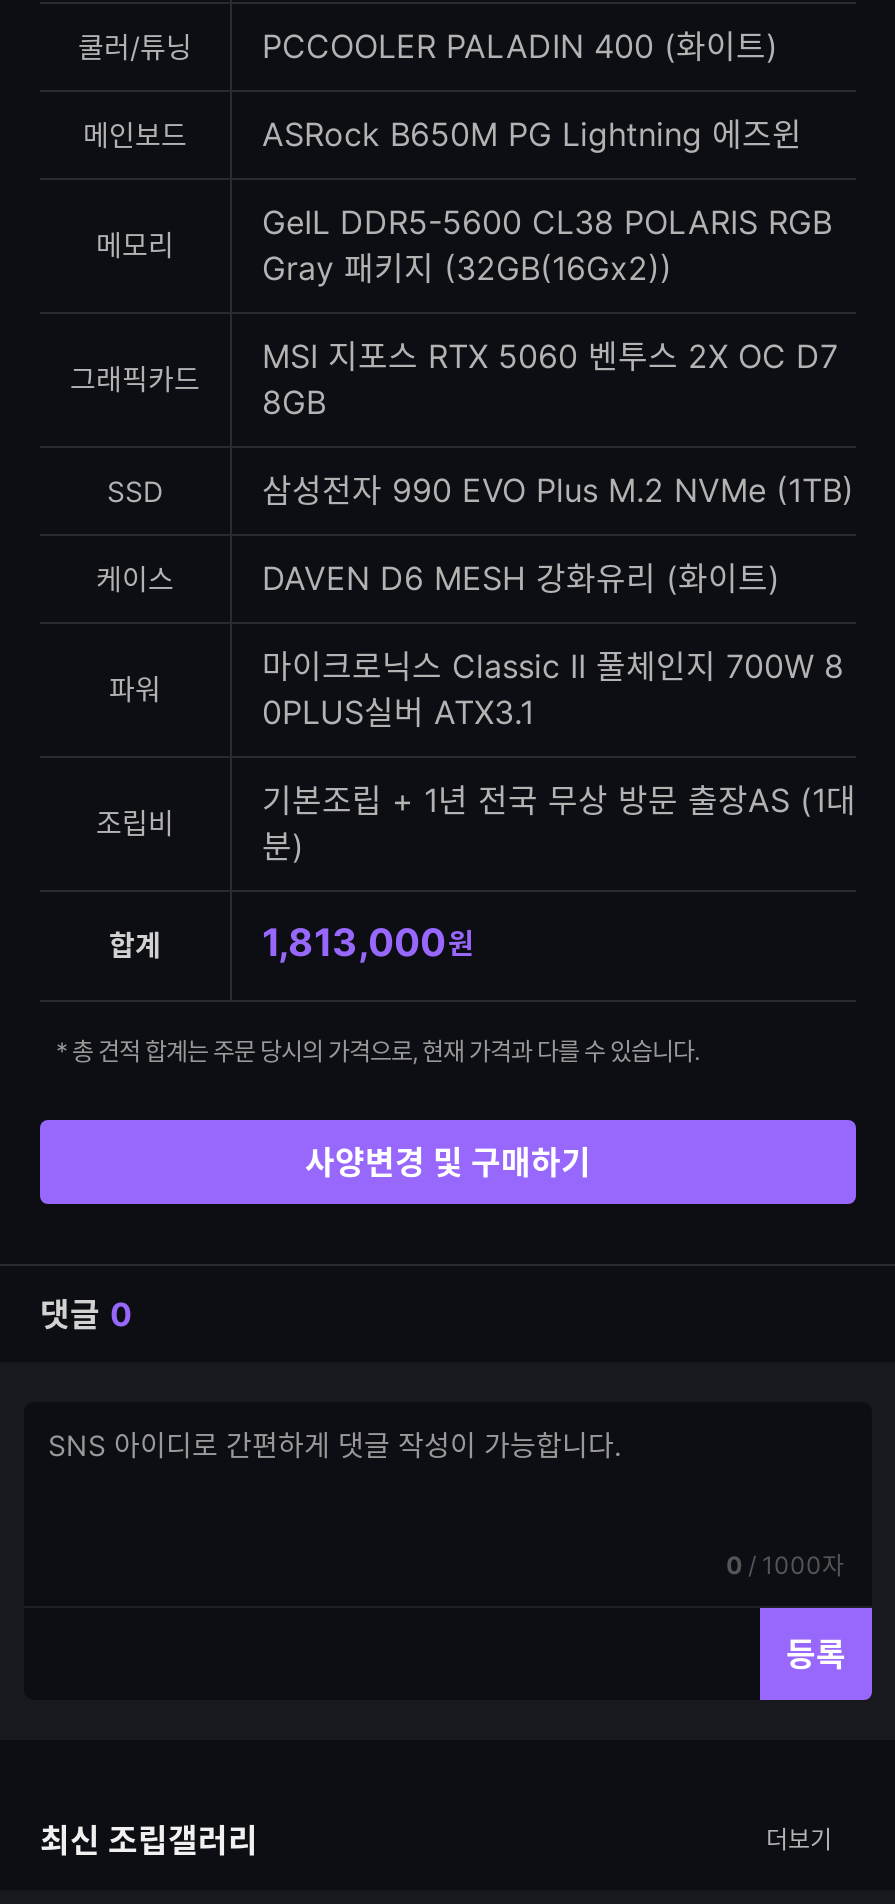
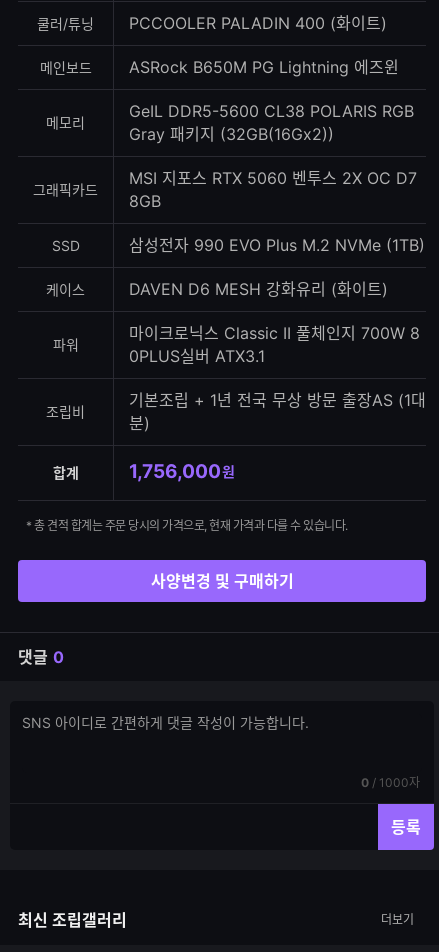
- 1,813,000원
+ 1,756,000원
